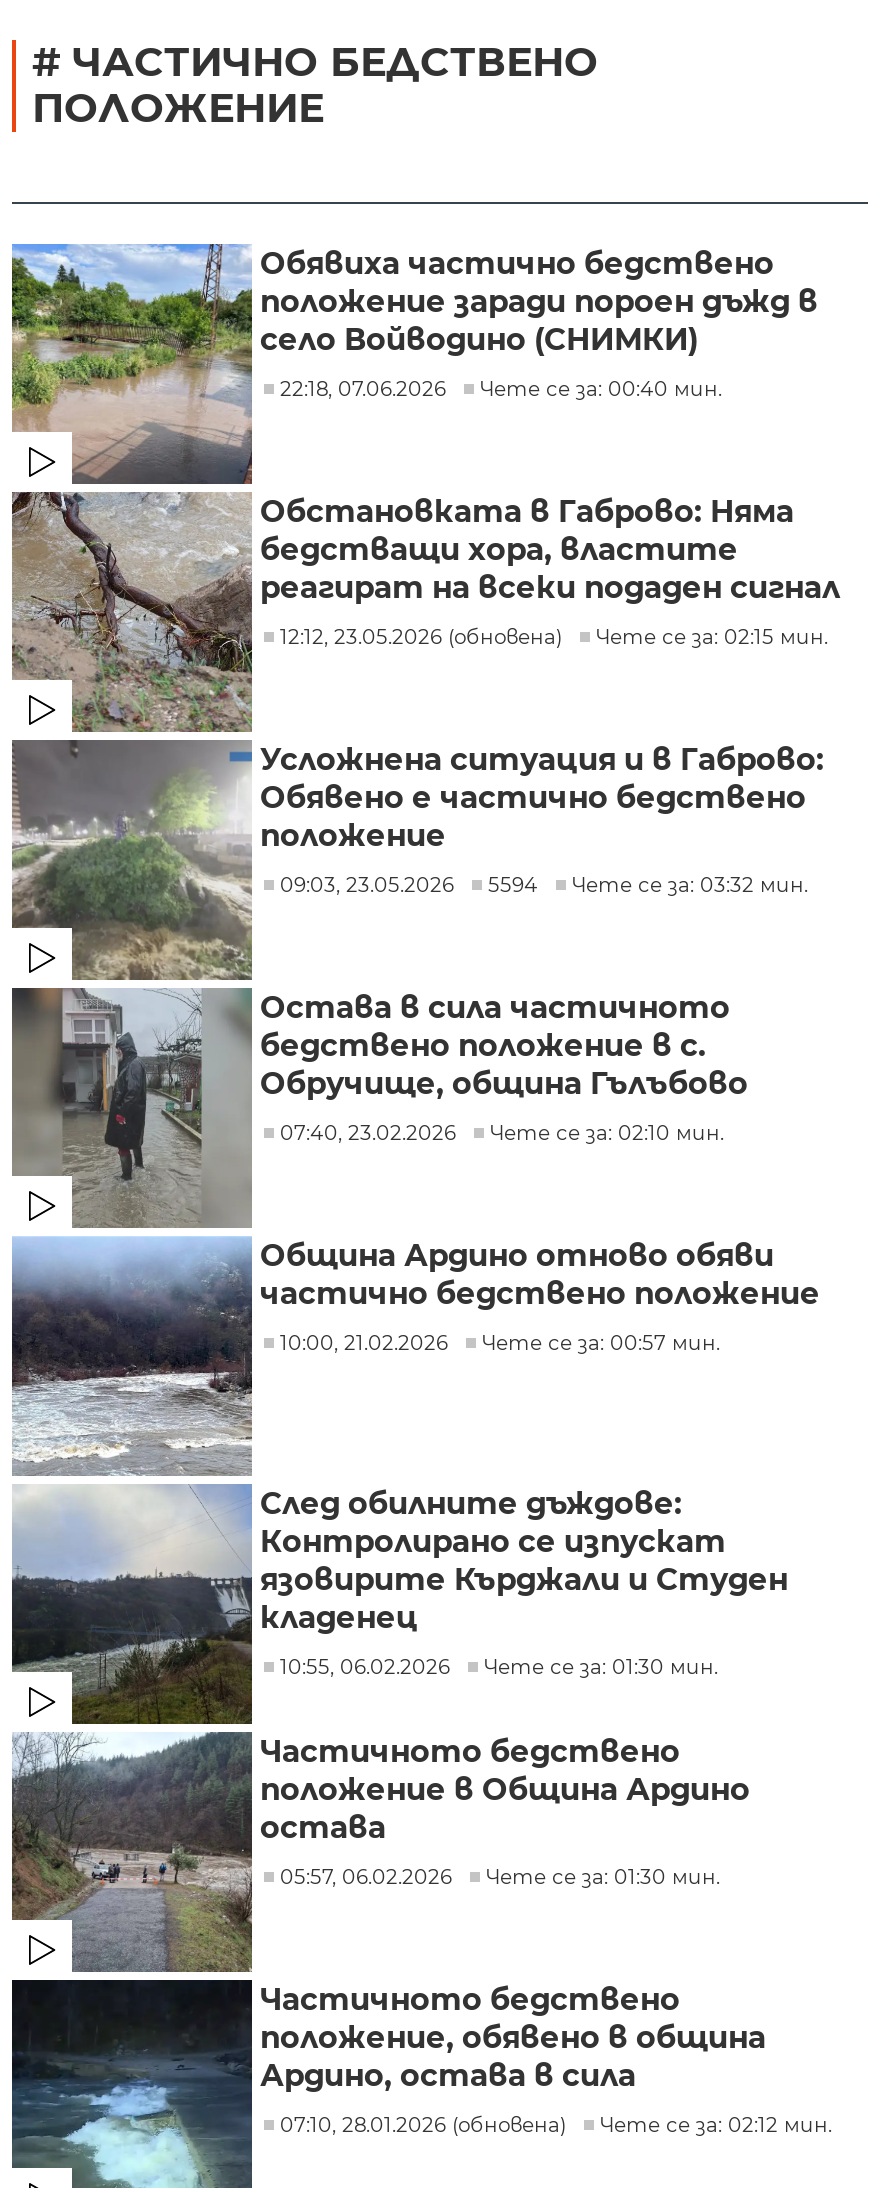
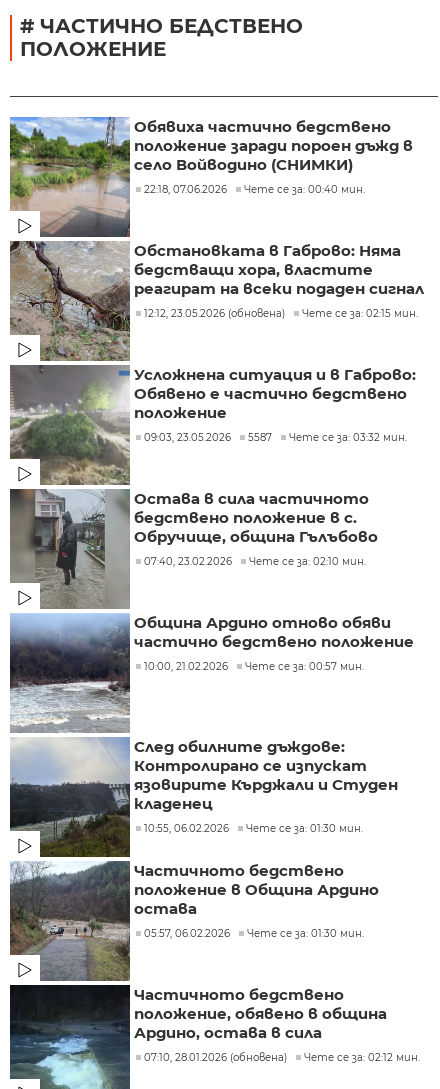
- 09:03, 23.05.2026 5594 Чете се за: 03:32 мин.
+ 09:03, 23.05.2026 5587 Чете се за: 03:32 мин.
